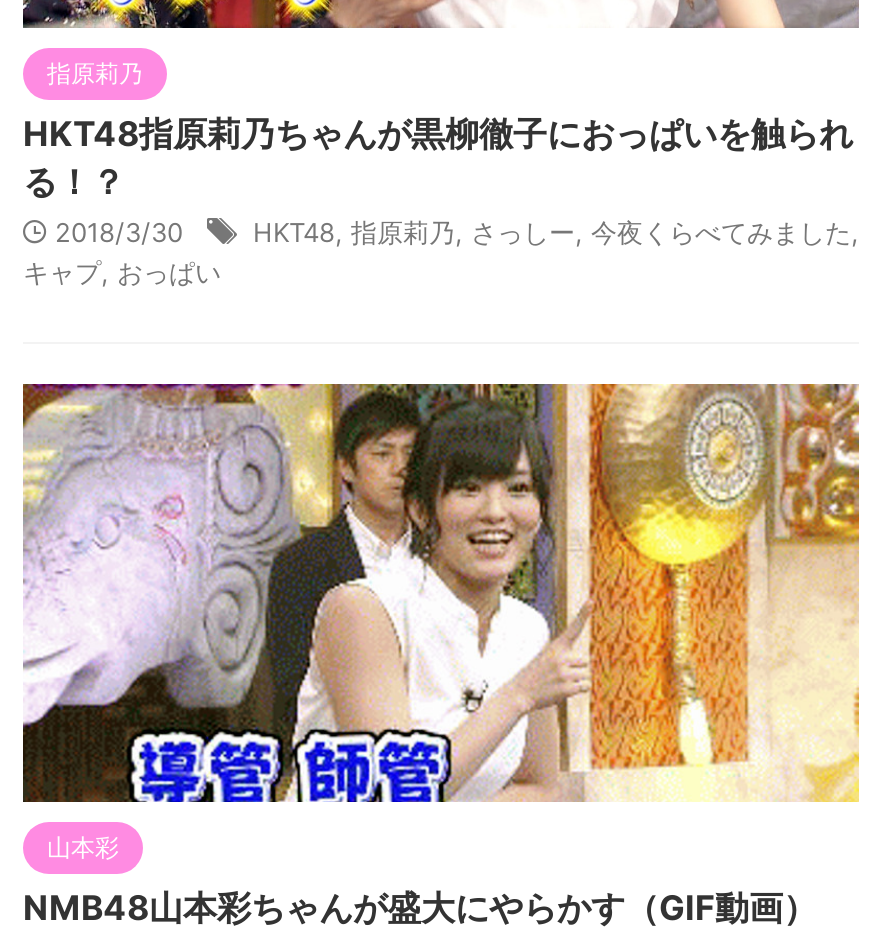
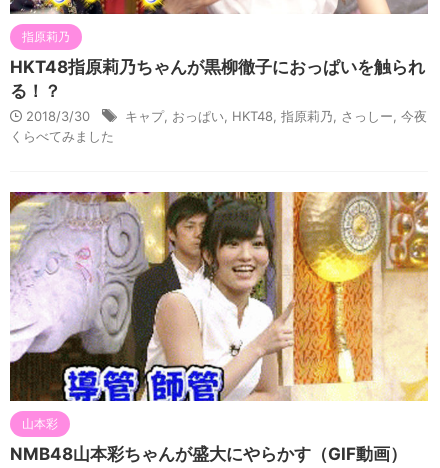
- HKT48,指原莉乃,さっしー,今夜くらべてみました,
- キャプ,おっぱい
+ キャプ,おっぱい, HKT48,指原莉乃,さっしー,今夜
+ くらべてみました
